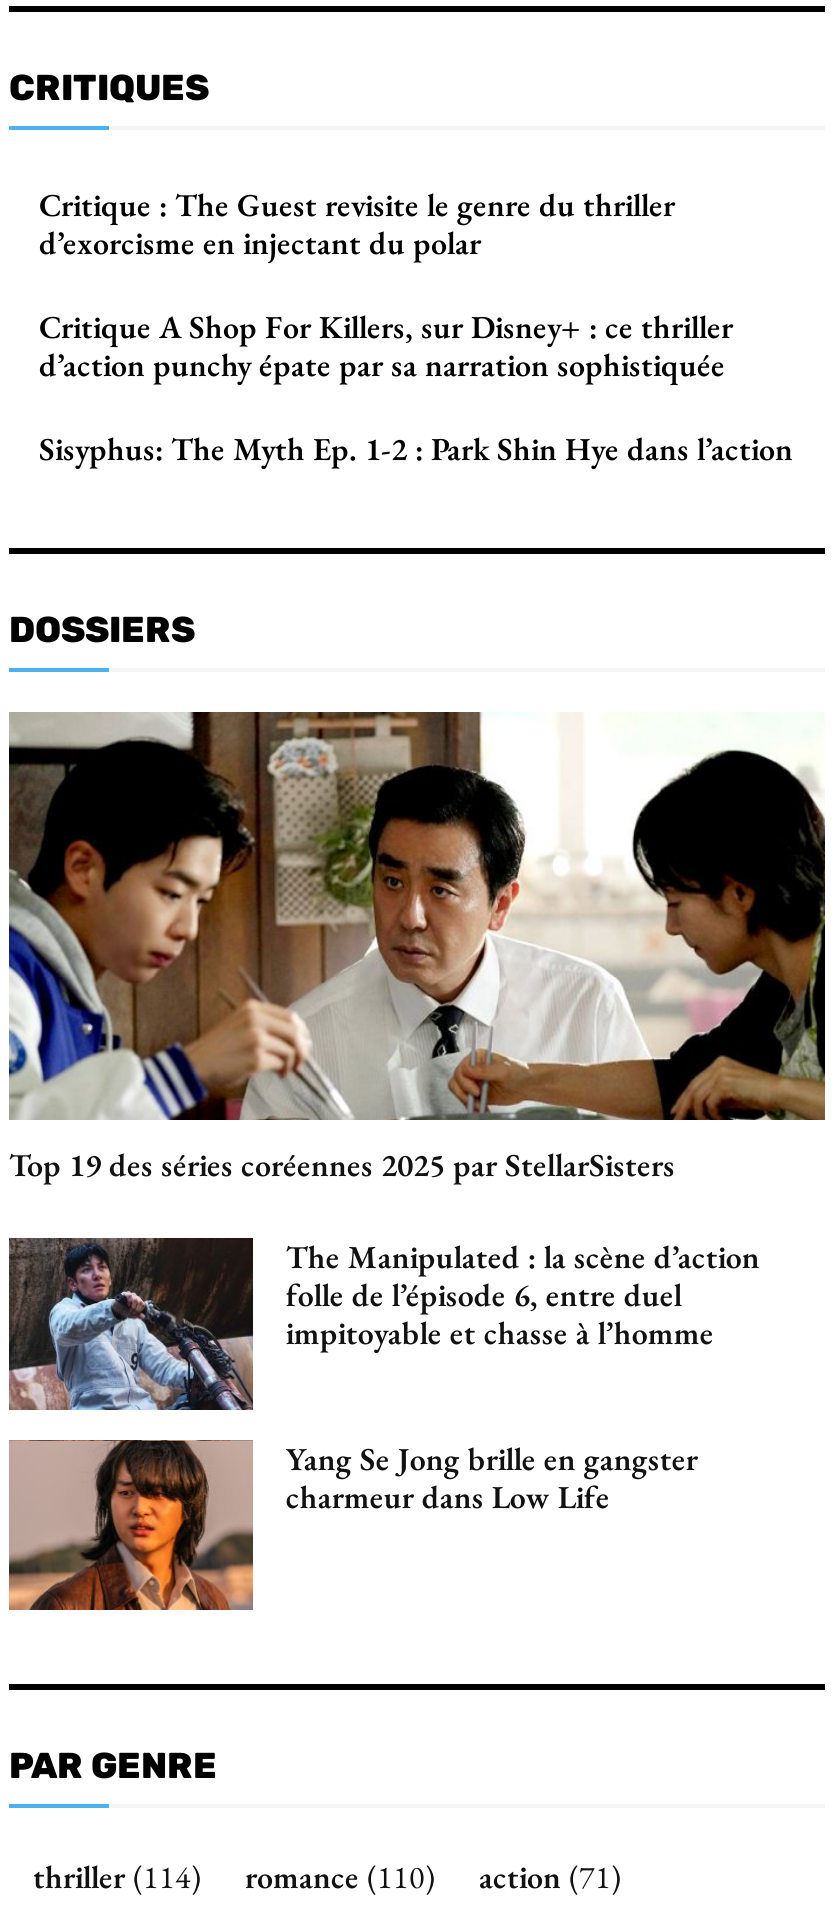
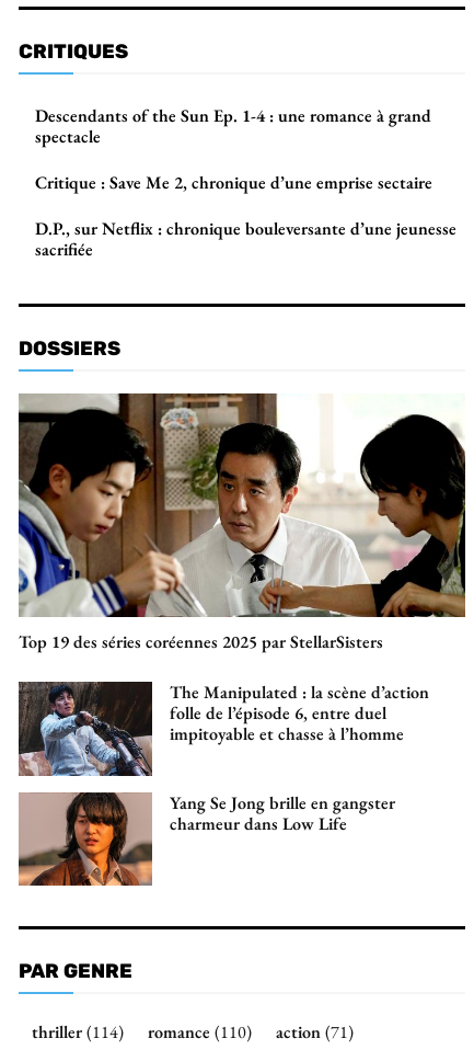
- Critique : The Guest revisite le genre du thriller
- d’exorcisme en injectant du polar
+ Descendants of the Sun Ep. 1-4 : une romance à grand
+ spectacle

- Critique A Shop For Killers, sur Disney+ : ce thriller
- d’action punchy épate par sa narration sophistiquée
+ Critique : Save Me 2, chronique d’une emprise sectaire

- Sisyphus: The Myth Ep. 1-2 : Park Shin Hye dans l’action
+ D.P., sur Netflix : chronique bouleversante d’une jeunesse
+ sacrifiée
